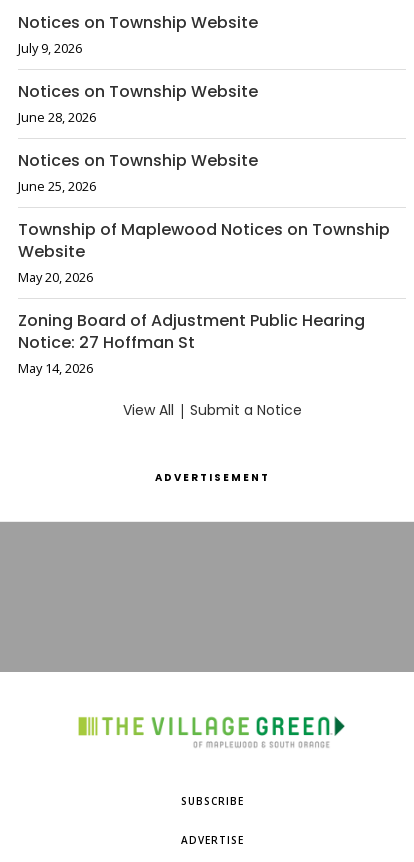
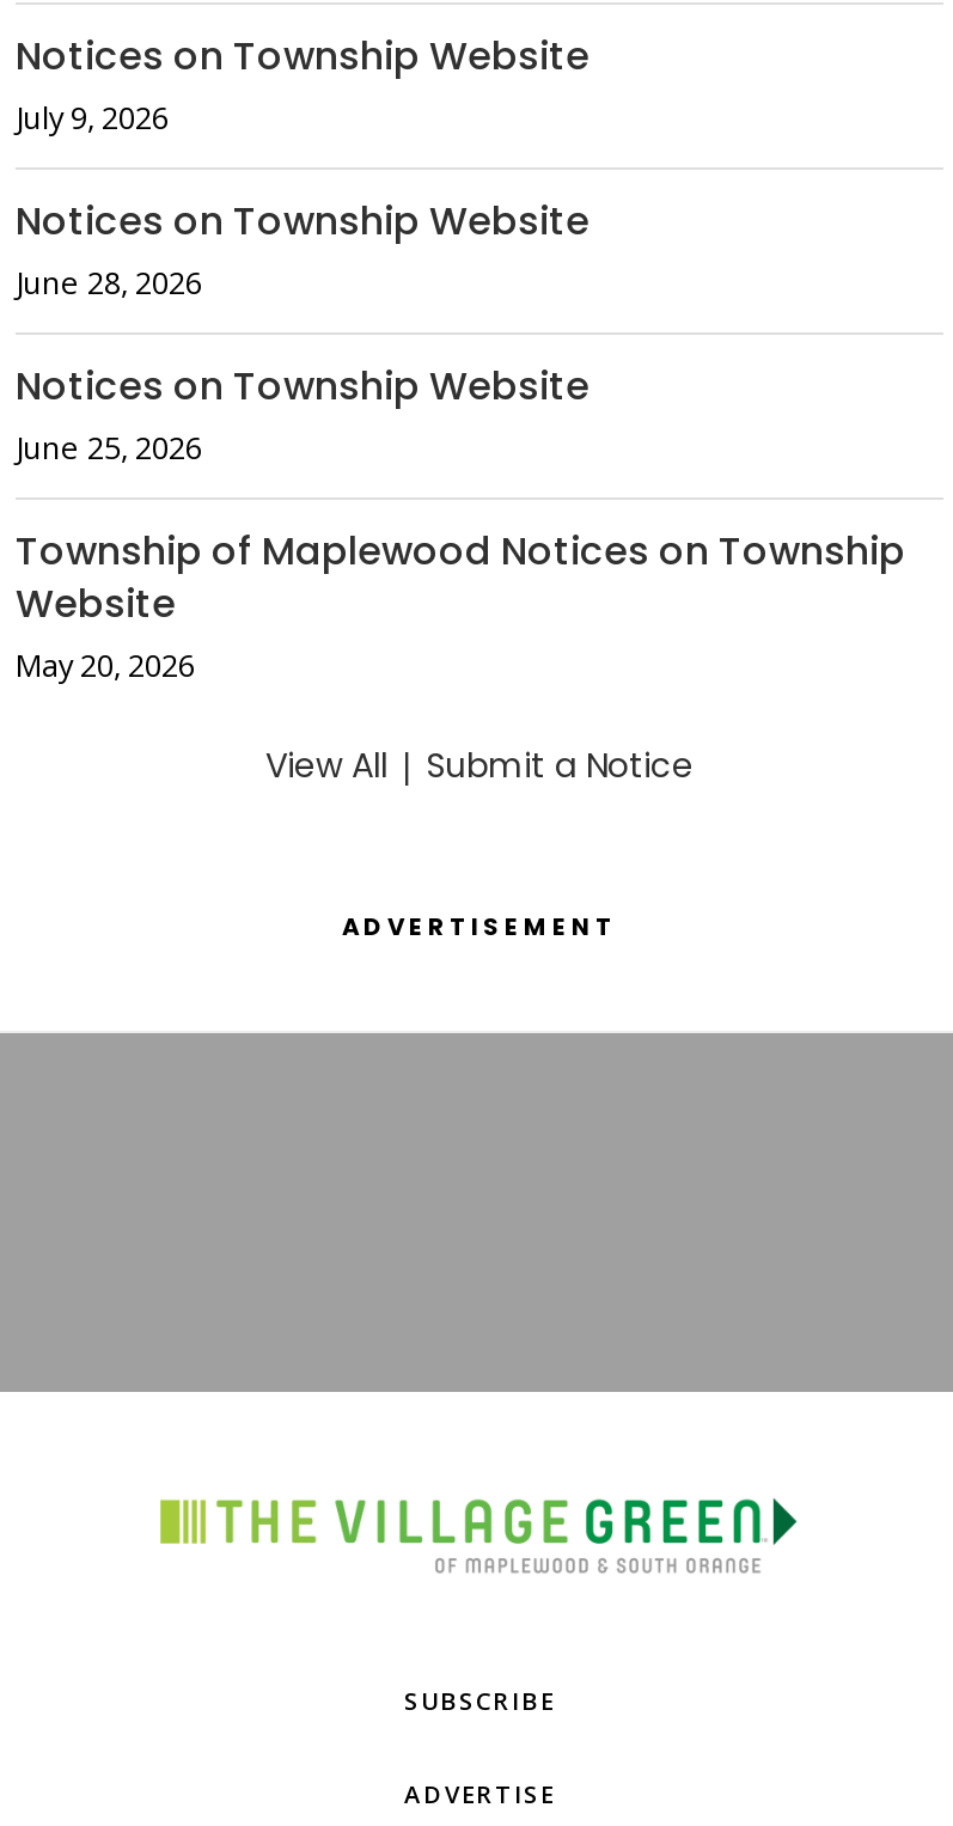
- Zoning Board of Adjustment Public Hearing
- Notice: 27 Hoffman St
- May 14, 2026
